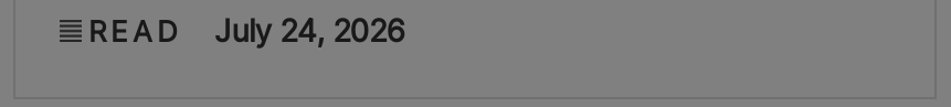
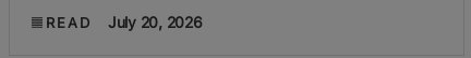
- READ July 24, 2026
+ READ July 20, 2026
